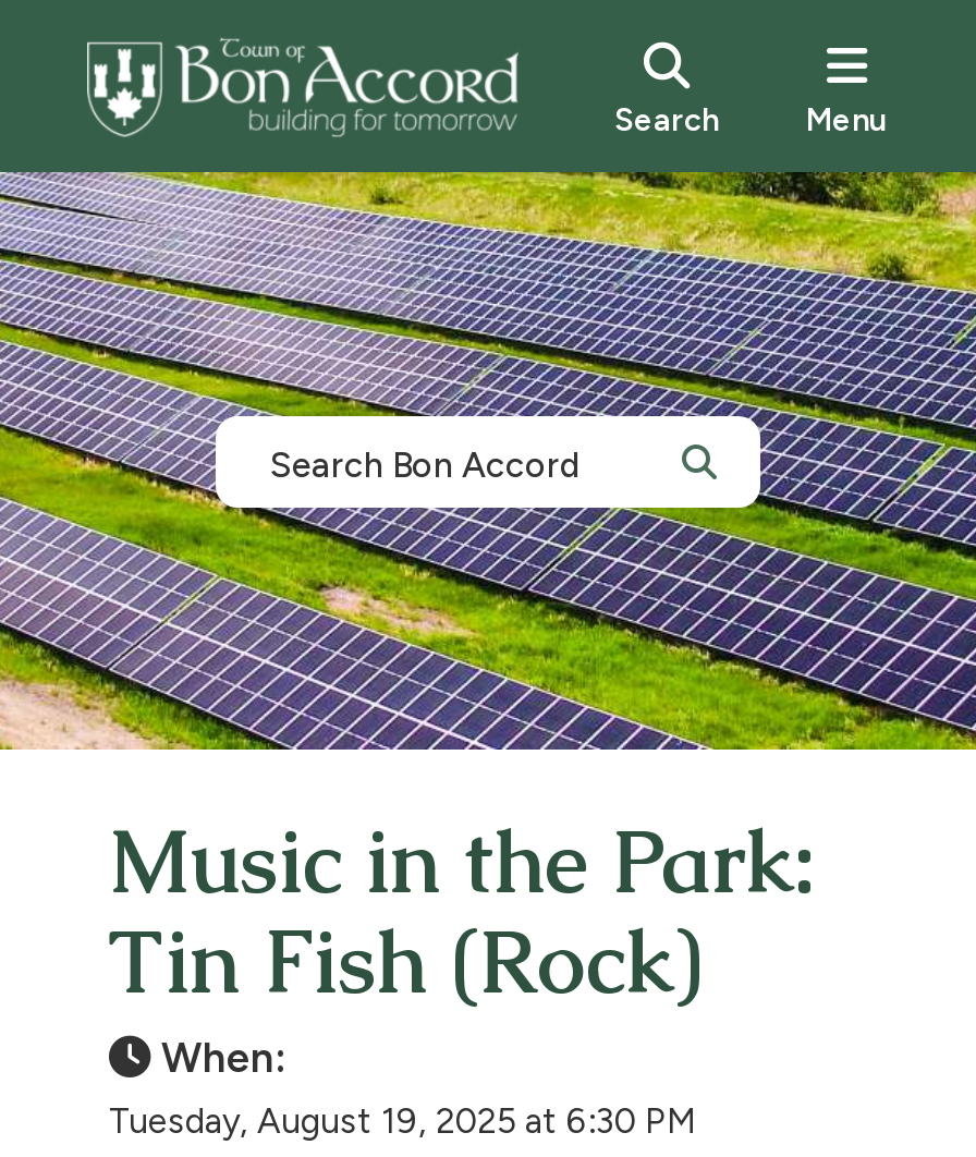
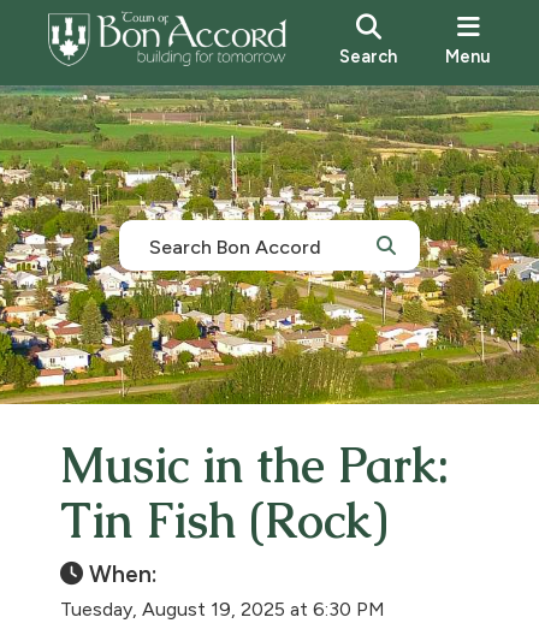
- [image]
+ [image]
